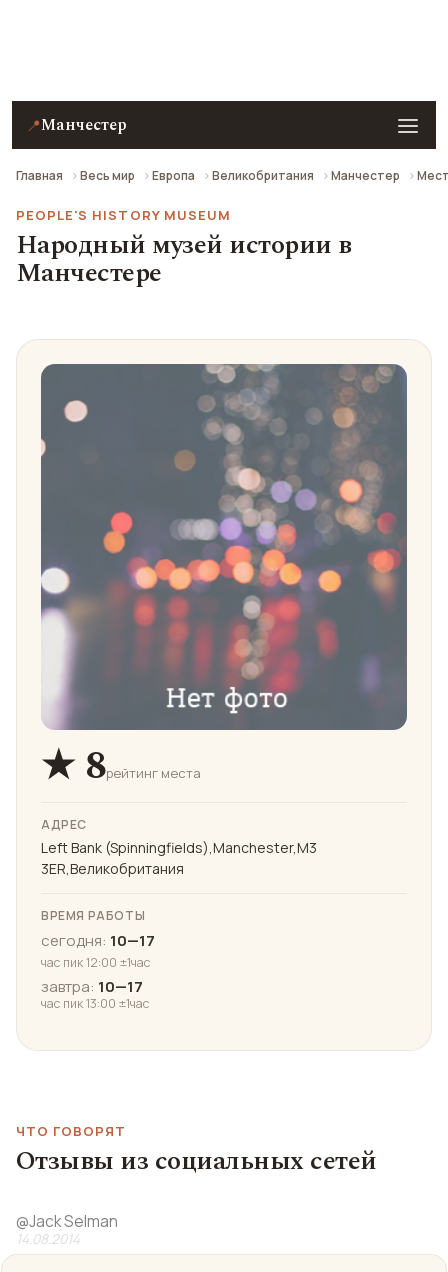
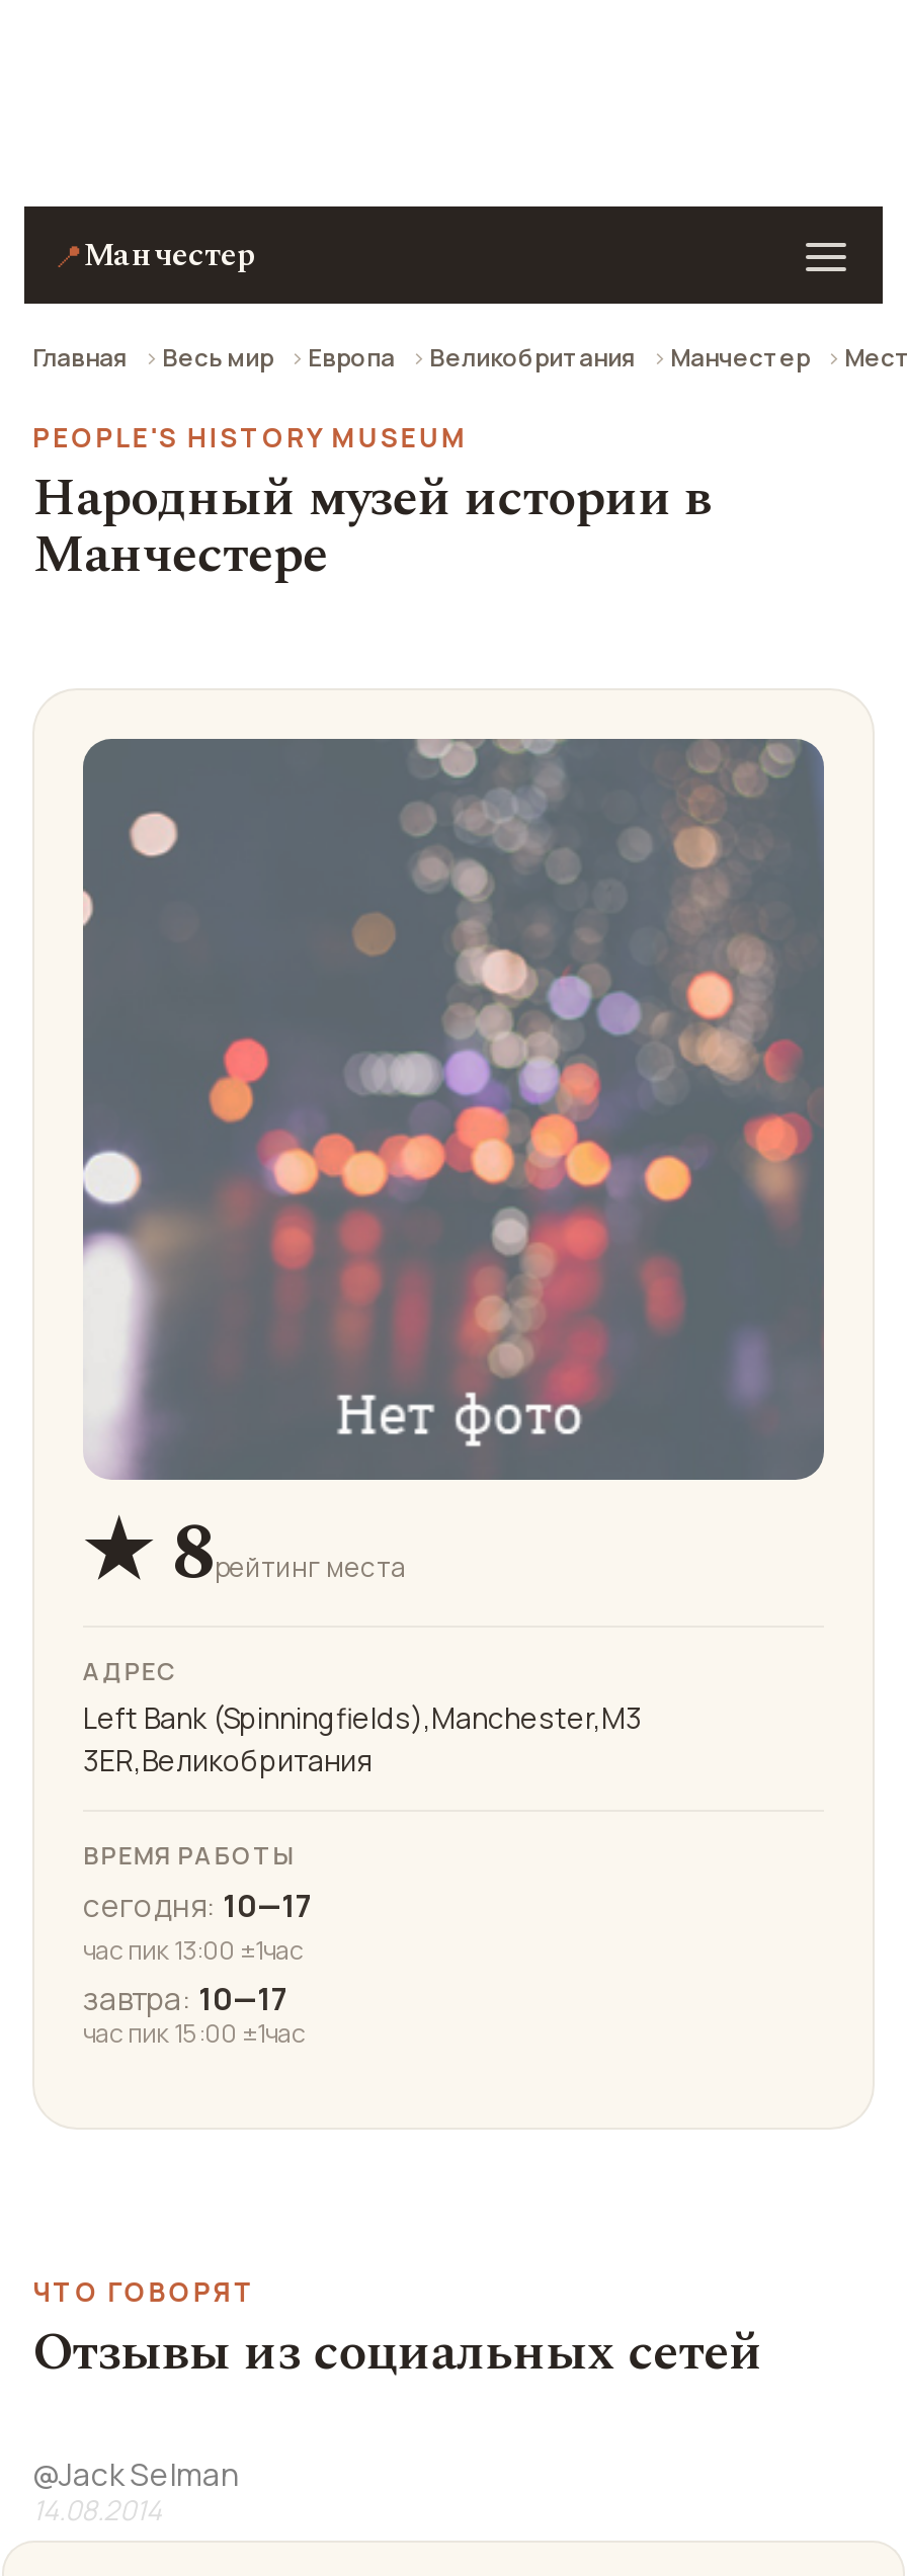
- час пик 12:00 ±1час
+ час пик 13:00 ±1час

- час пик 13:00 ±1час
+ час пик 15:00 ±1час
